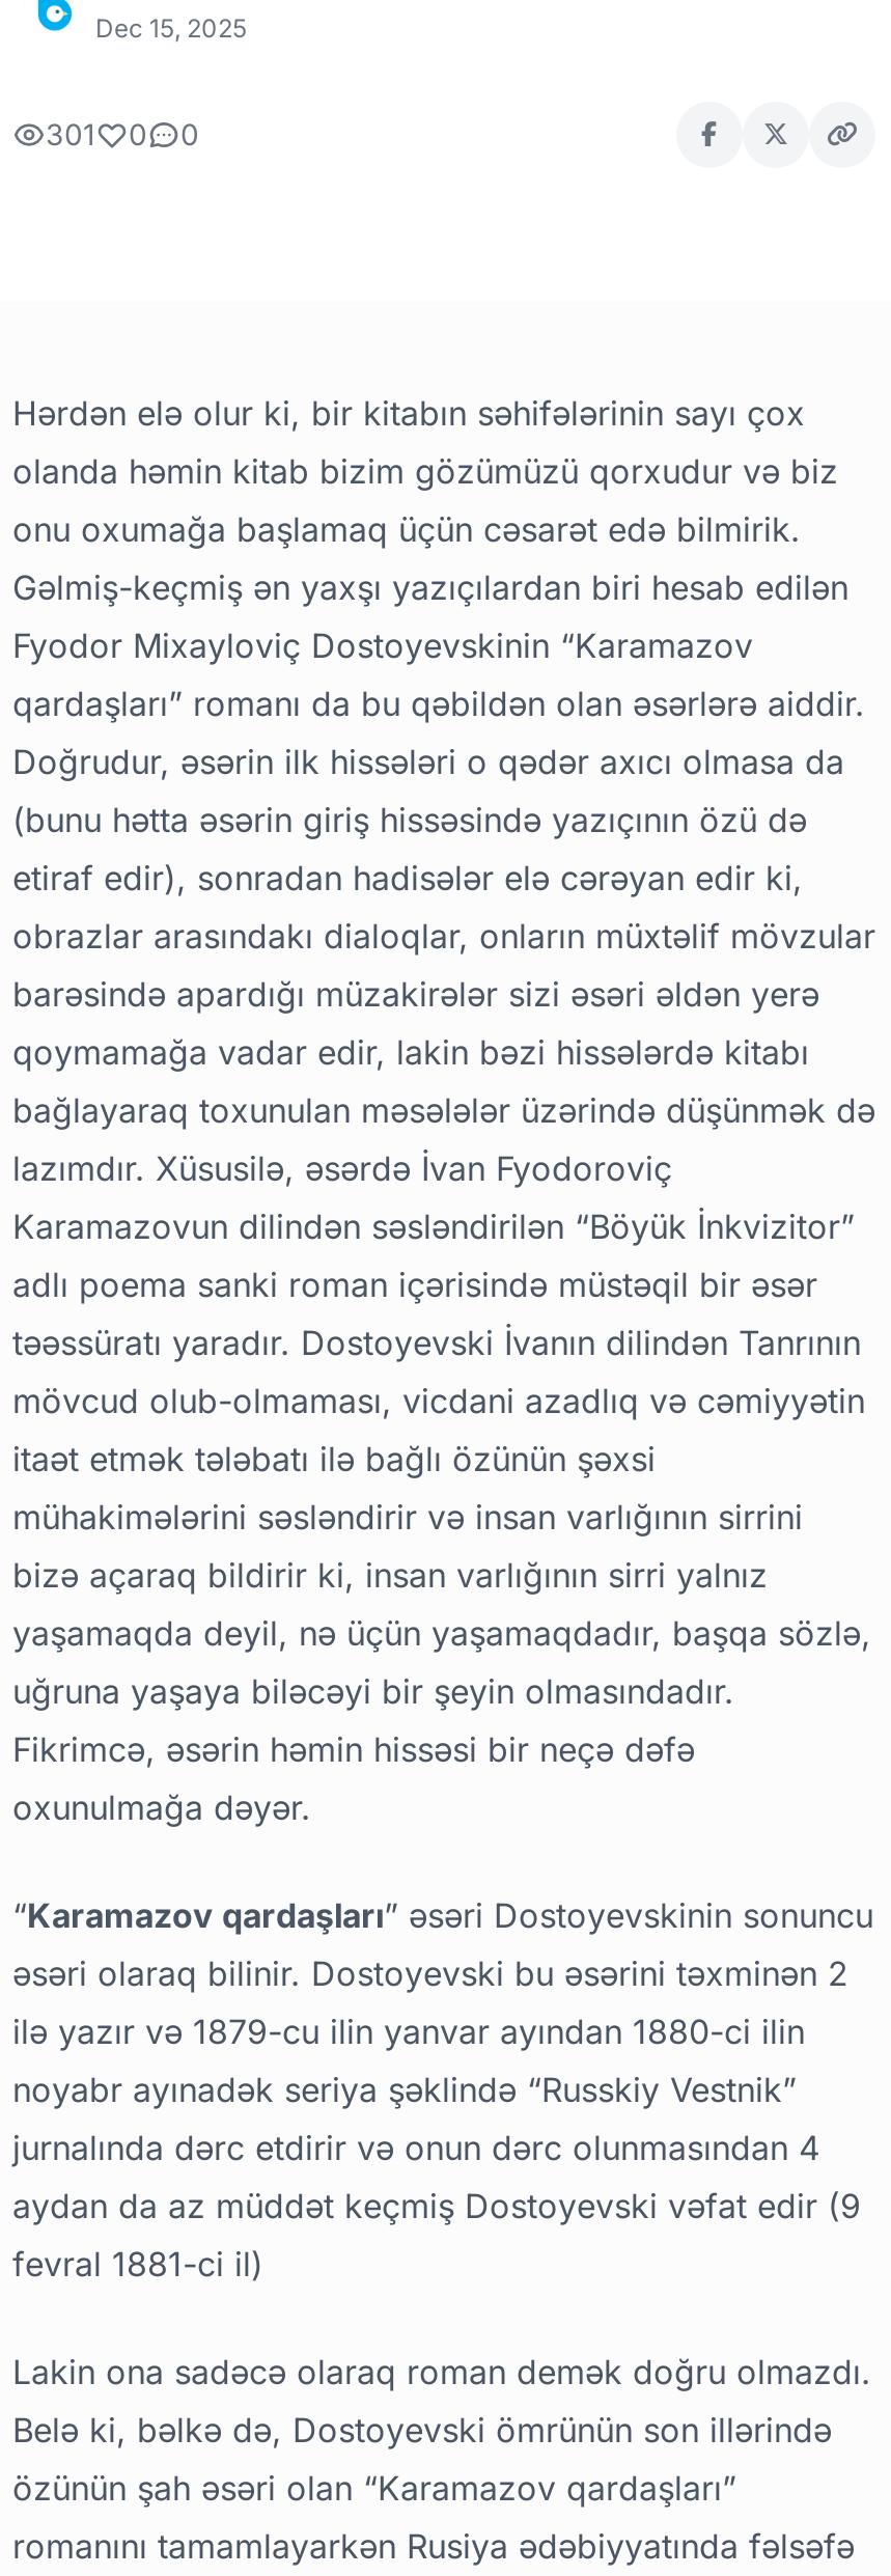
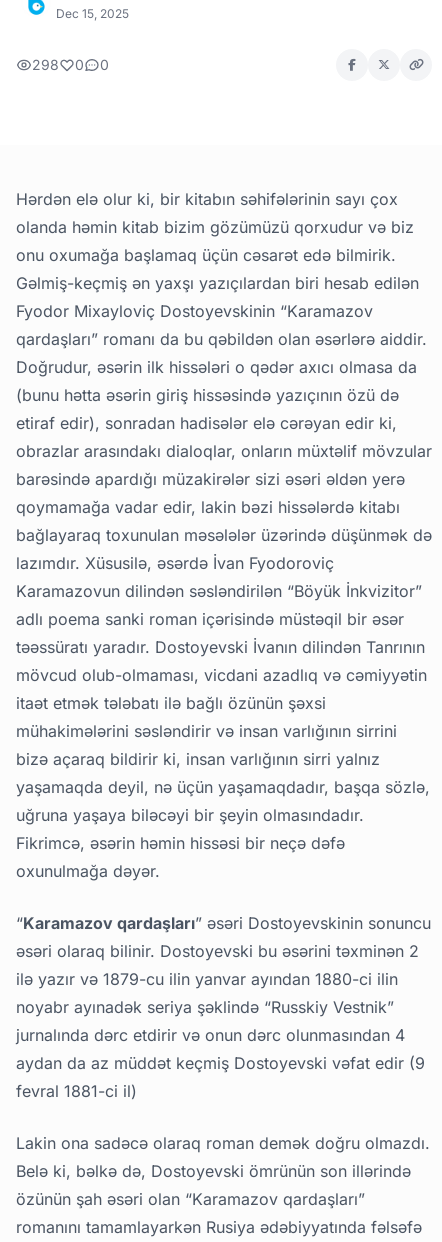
- 301 0 0
+ 298 0 0
